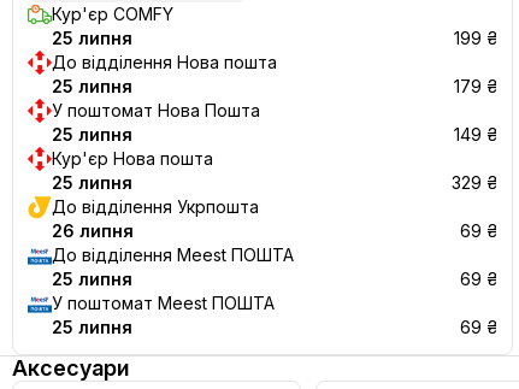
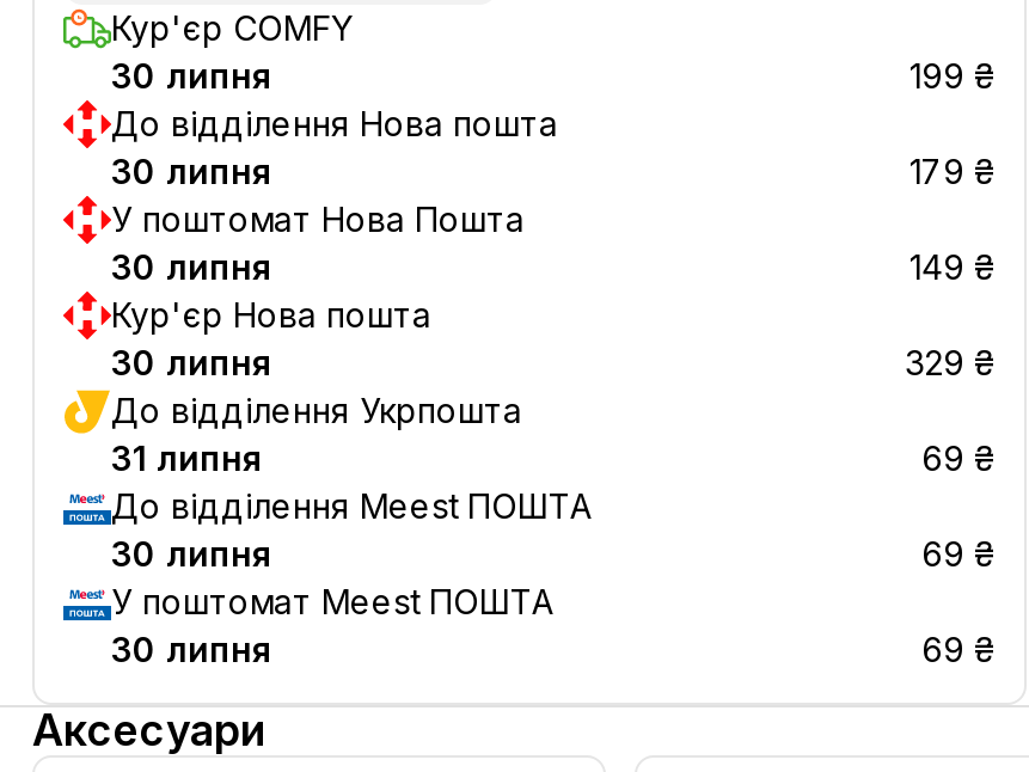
- 25 липня
+ 30 липня

- 25 липня
+ 30 липня

- 25 липня
+ 30 липня

- 25 липня
+ 30 липня

- 26 липня
+ 31 липня

- 25 липня
+ 30 липня

- 25 липня
+ 30 липня
